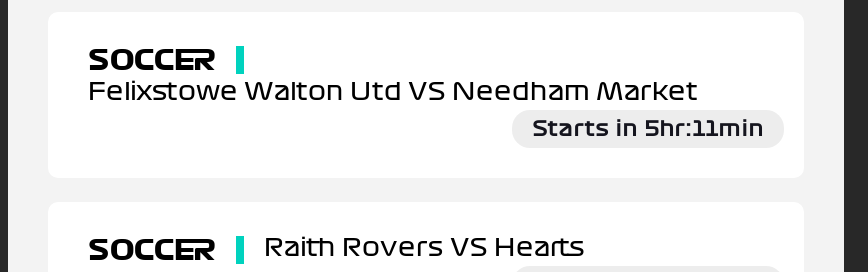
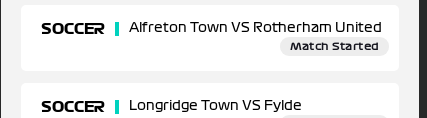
- Felixstowe Walton Utd VS Needham Market
+ Alfreton Town VS Rotherham United

- Starts in 5hr:11min
+ Match Started

- Raith Rovers VS Hearts
+ Longridge Town VS Fylde
